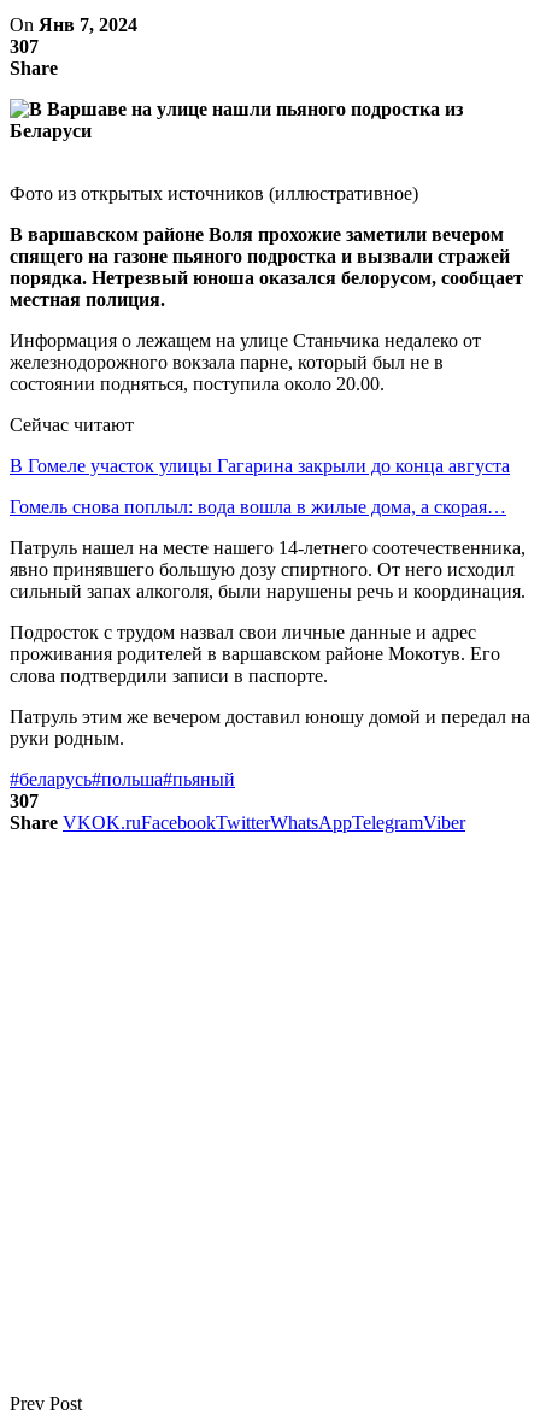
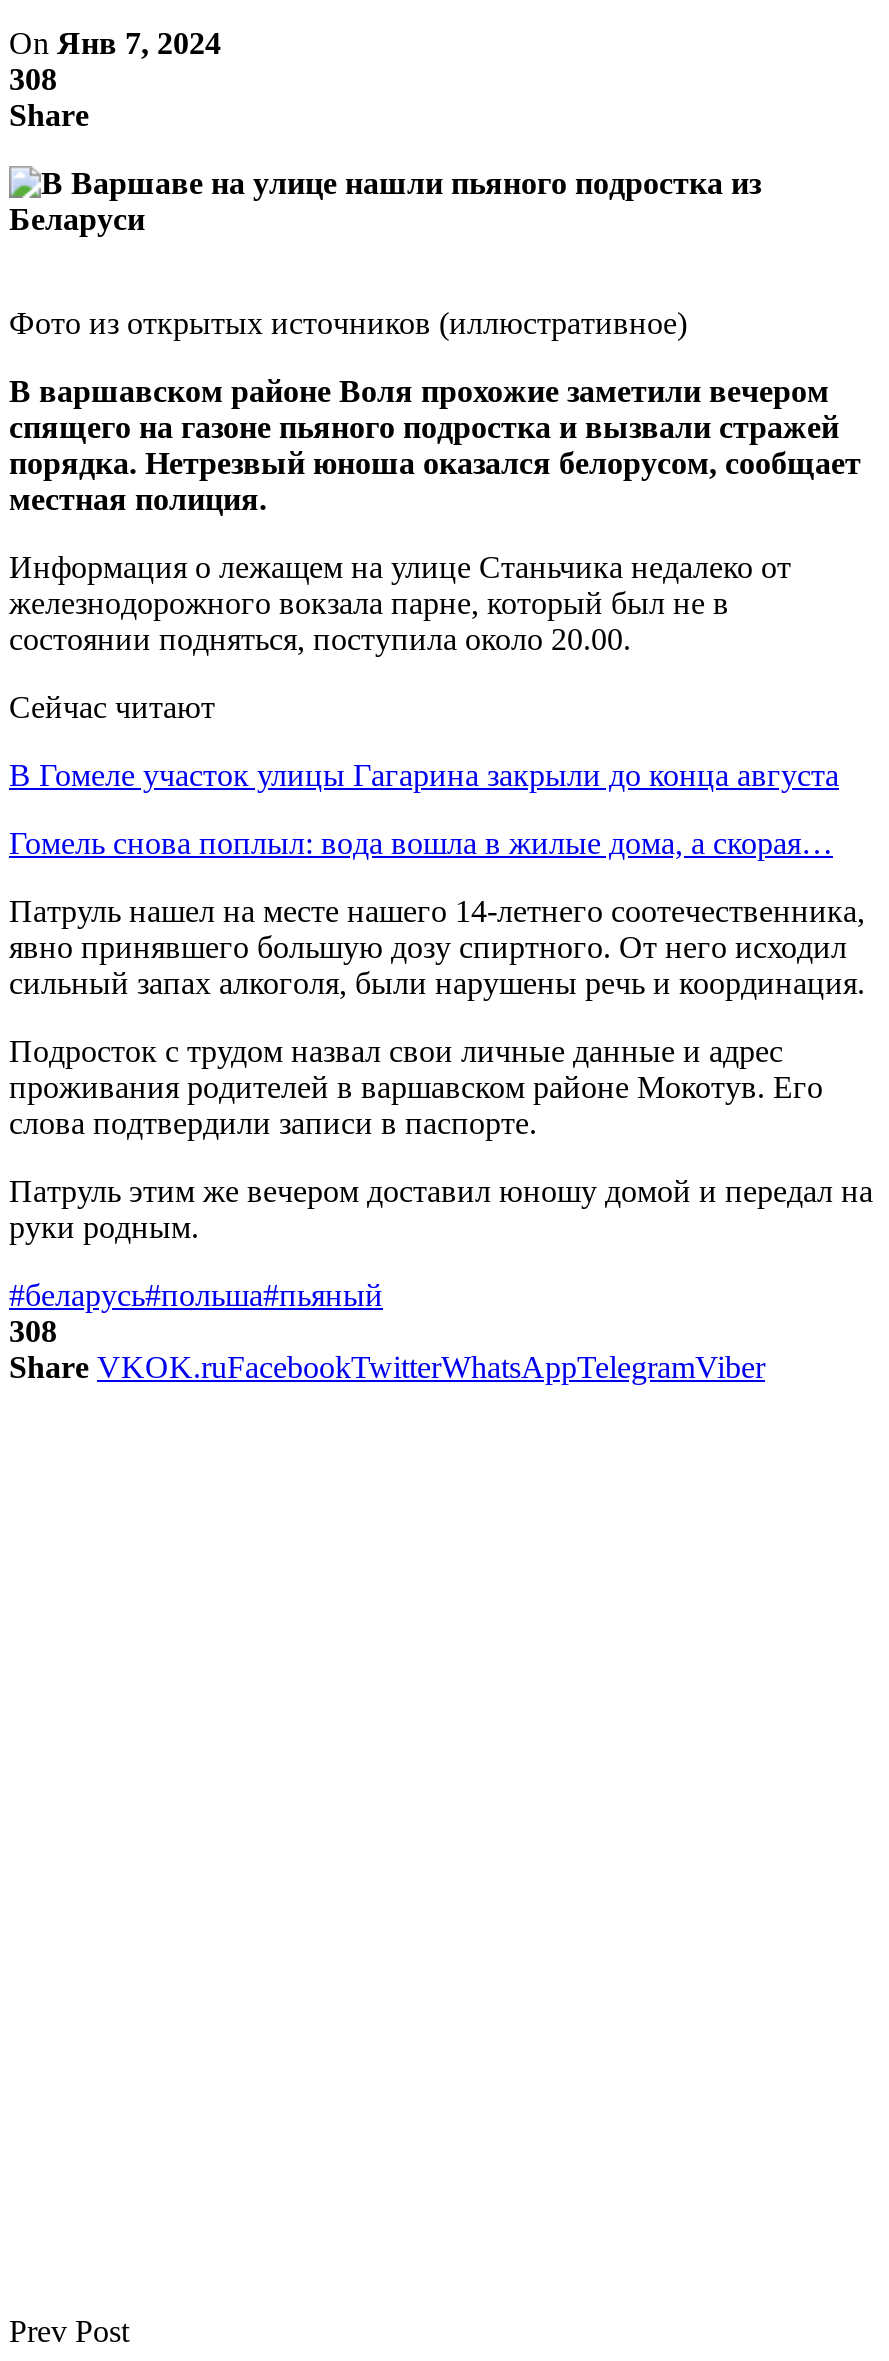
- 307
+ 308

- 307
+ 308
